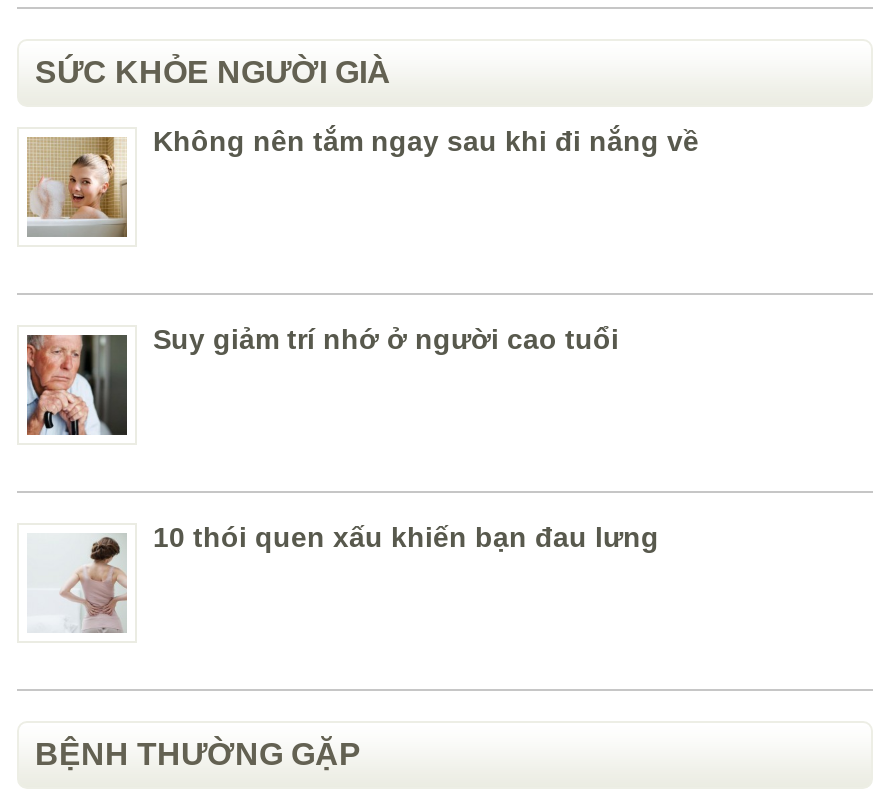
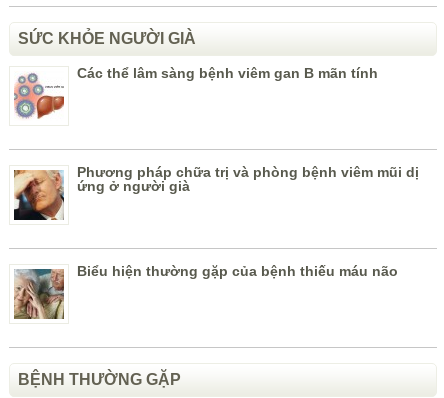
- [image]
- Không nên tắm ngay sau khi đi nắng về
+ [image]
+ Các thể lâm sàng bệnh viêm gan B mãn tính

- [image]
- Suy giảm trí nhớ ở người cao tuổi
+ [image]
+ Phương pháp chữa trị và phòng bệnh viêm mũi dị
+ ứng ở người già

- [image]
- 10 thói quen xấu khiến bạn đau lưng
+ [image]
+ Biểu hiện thường gặp của bệnh thiếu máu não
